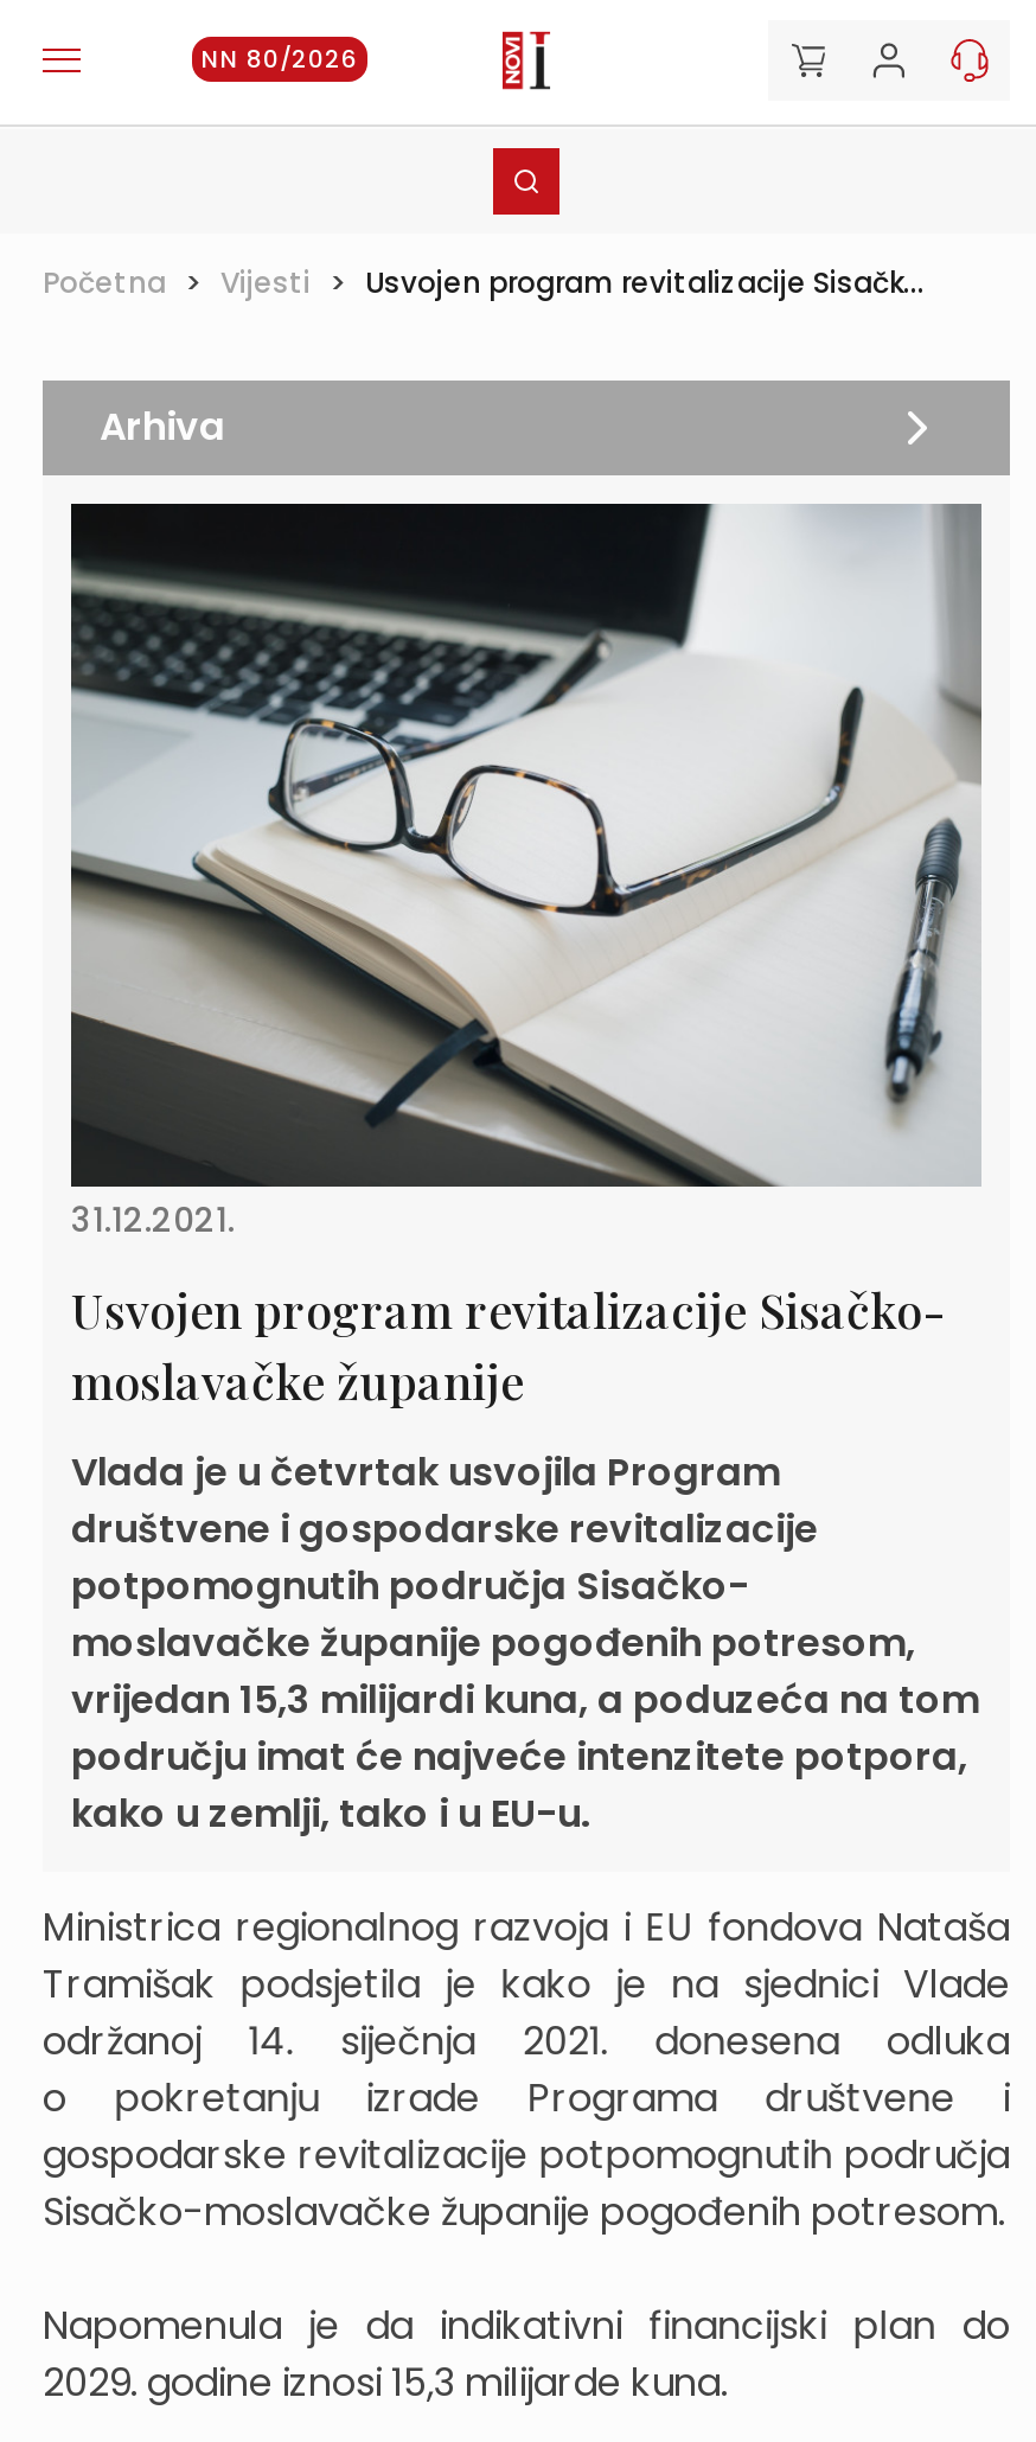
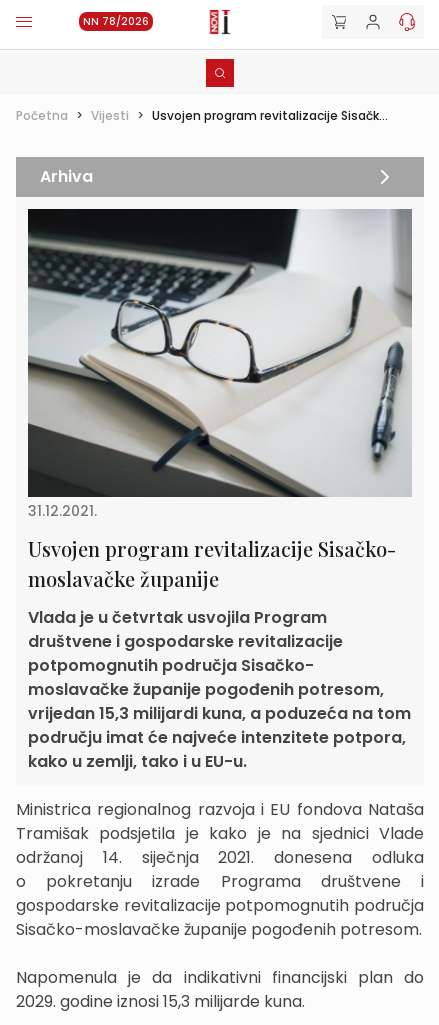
- NN 80/2026
+ NN 78/2026
